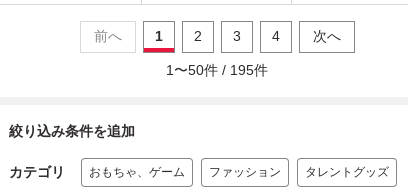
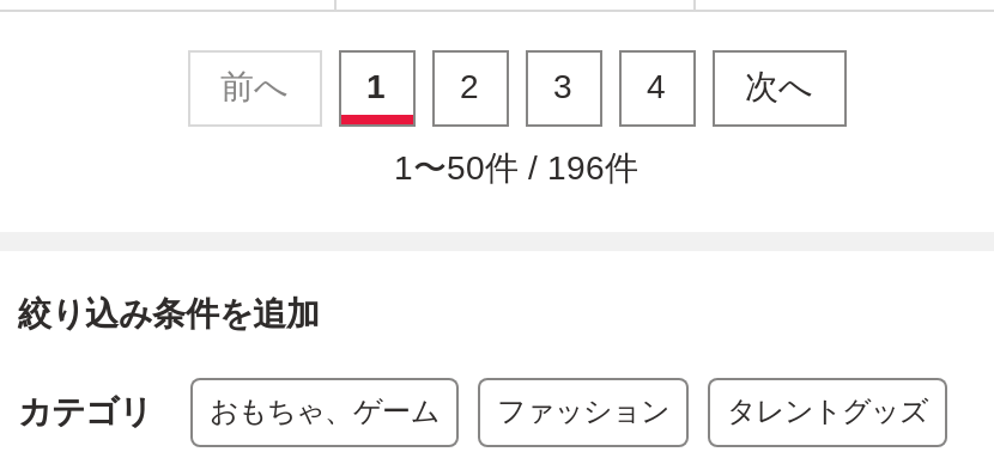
- 1〜50件 / 195件
+ 1〜50件 / 196件
